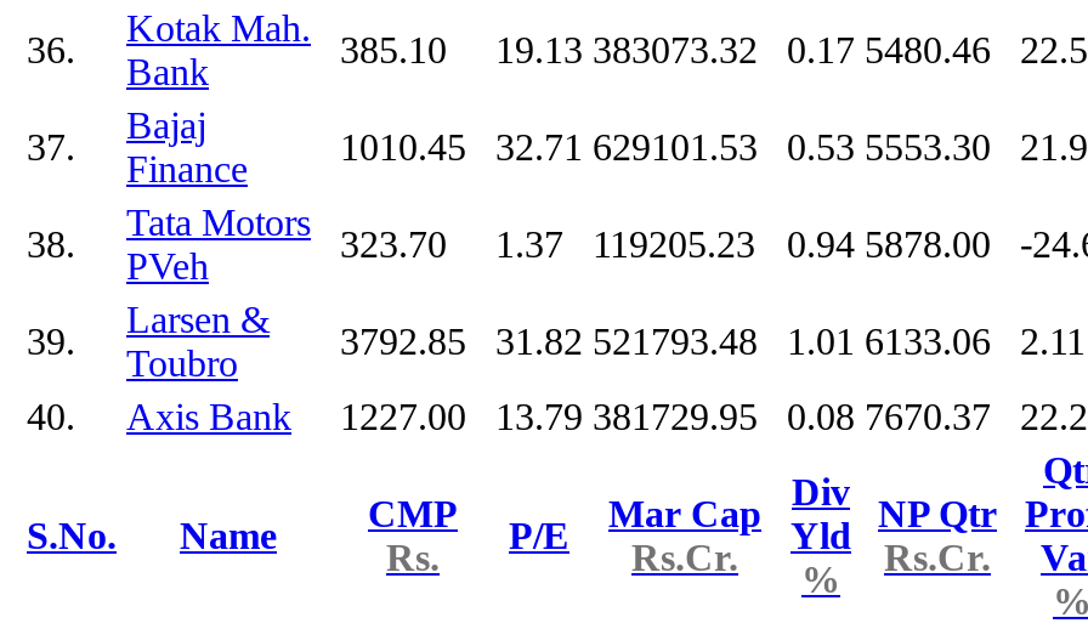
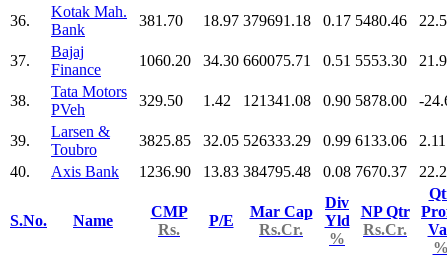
- 385.10
+ 381.70

- 19.13 383073.32
+ 18.97 379691.18

- 1010.45
+ 1060.20

- 32.71 629101.53
+ 34.30 660075.71

- 0.53 5553.30
+ 0.51 5553.30

- 323.70
+ 329.50

- 1.37
+ 1.42

- 119205.23
+ 121341.08

- 0.94 5878.00
+ 0.90 5878.00

- 3792.85
+ 3825.85

- 31.82 521793.48
+ 32.05 526333.29

- 1.01 6133.06
+ 0.99 6133.06

- 1227.00
+ 1236.90

- 13.79 381729.95
+ 13.83 384795.48
